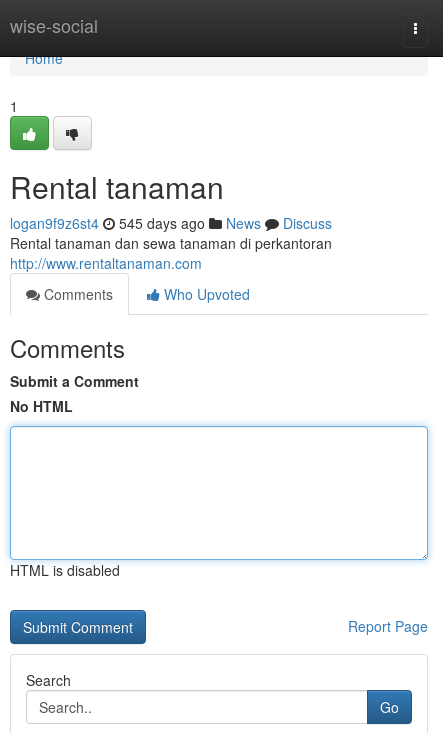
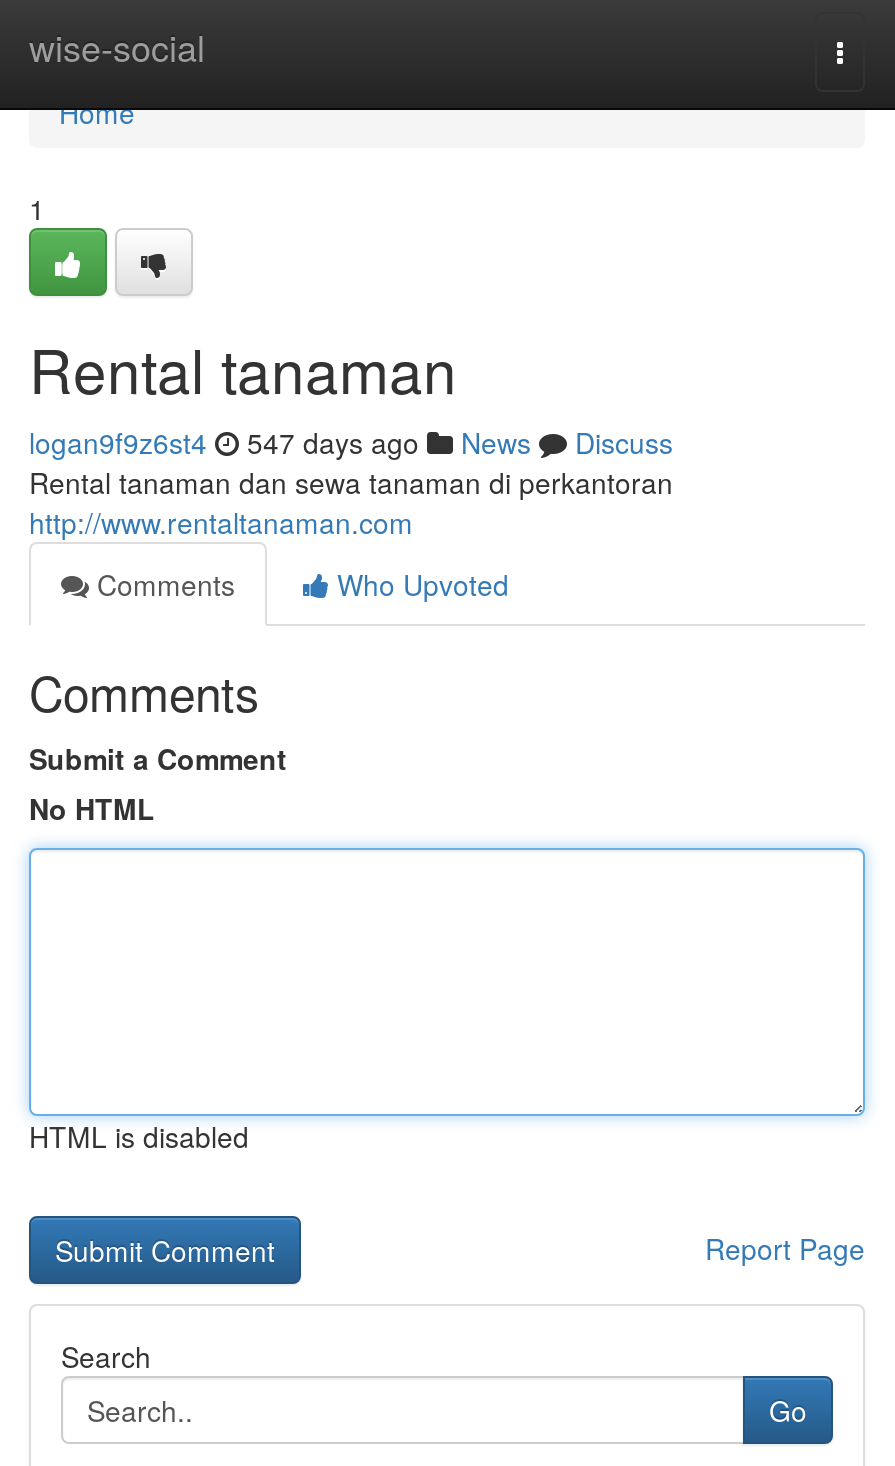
- logan9f9z6st4 545 days ago News Discuss
+ logan9f9z6st4 547 days ago News Discuss
